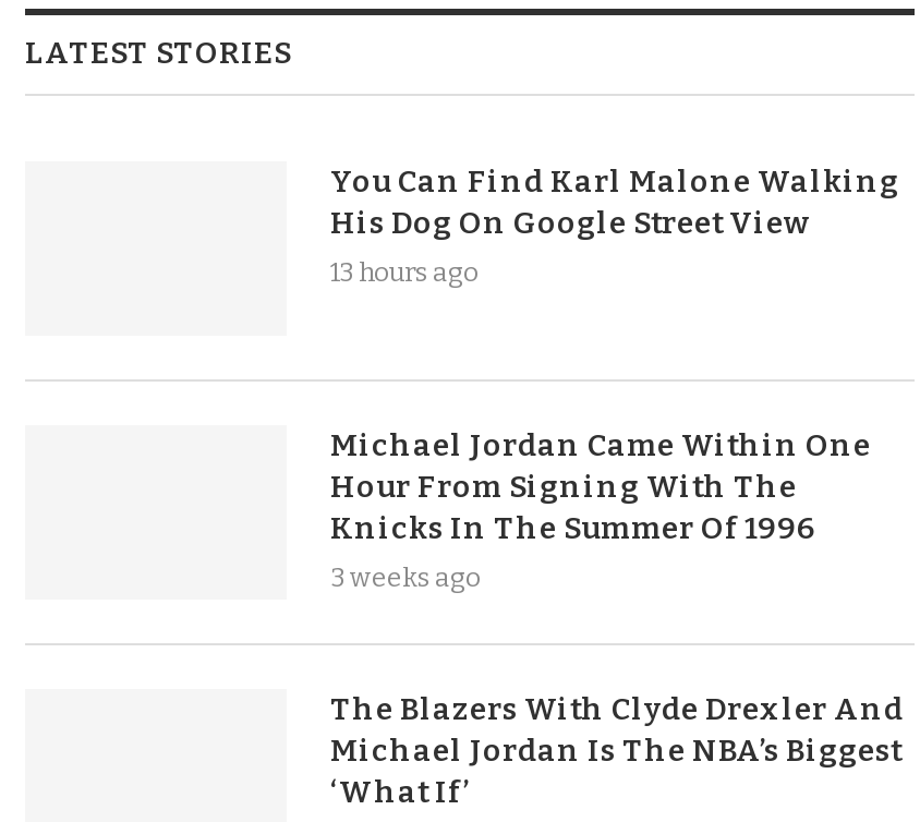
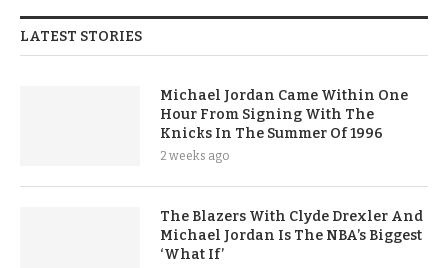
- You Can Find Karl Malone Walking
- His Dog On Google Street View
- 13 hours ago

- 3 weeks ago
+ 2 weeks ago
